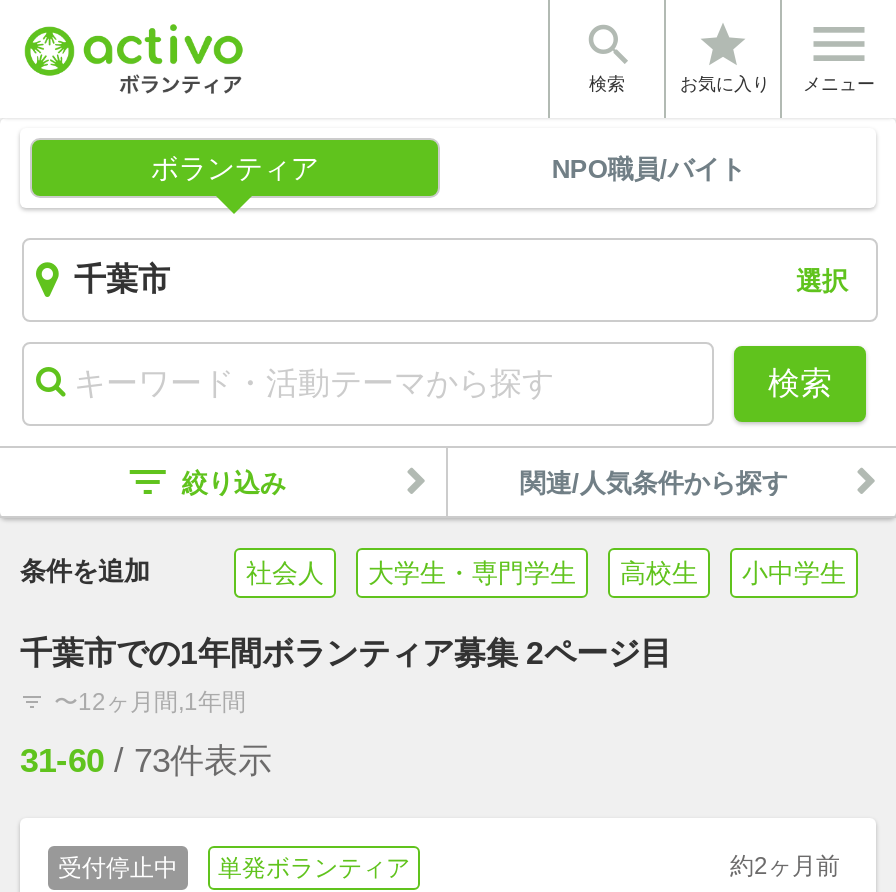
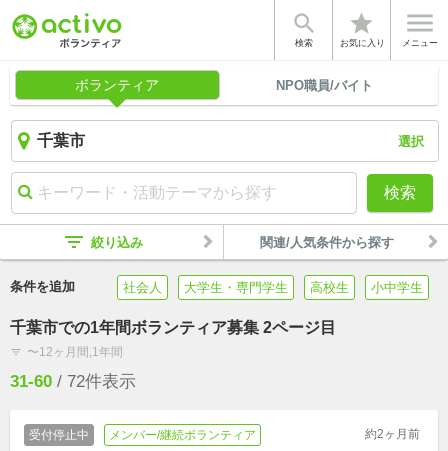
- 31-60 / 73件表示
+ 31-60 / 72件表示

- 単発ボランティア
+ メンバー/継続ボランティア
